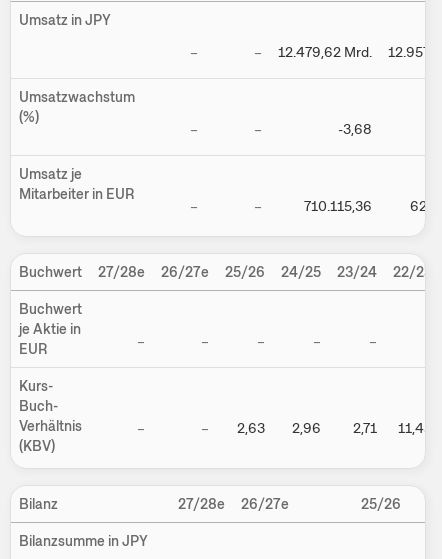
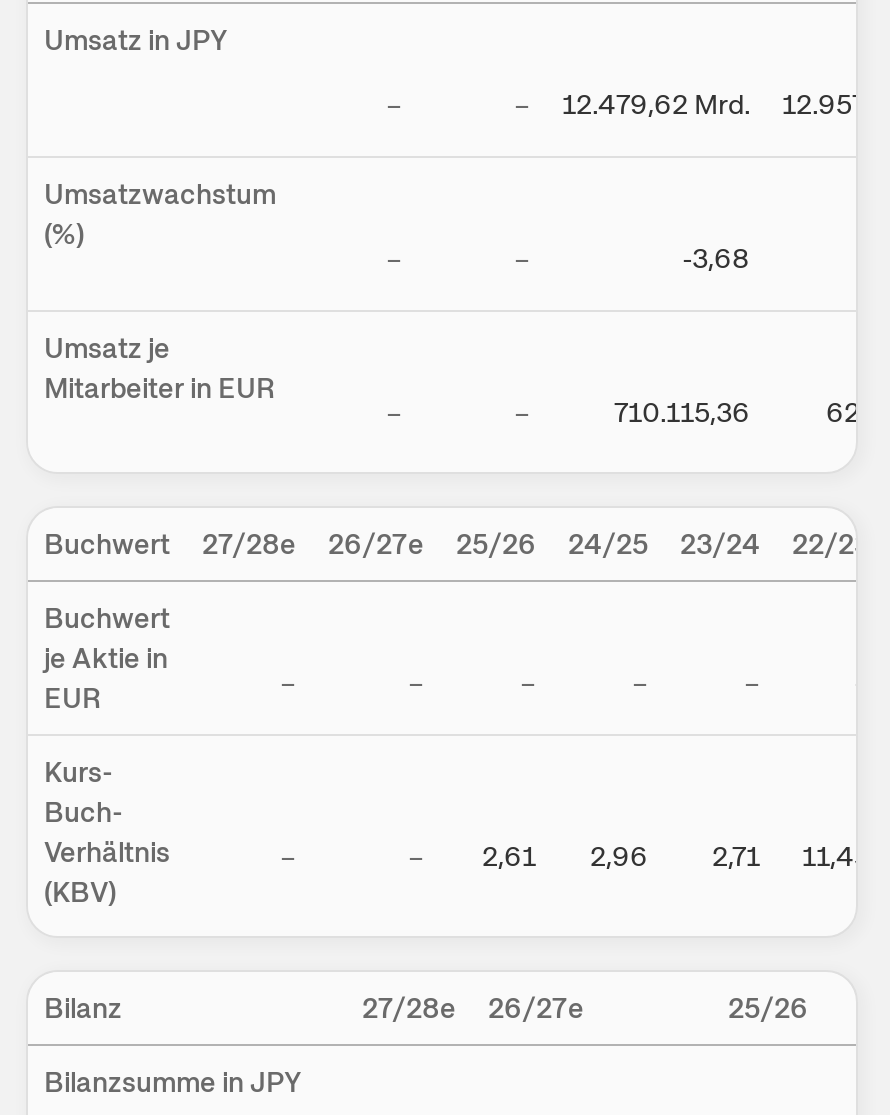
- 2,63
+ 2,61
